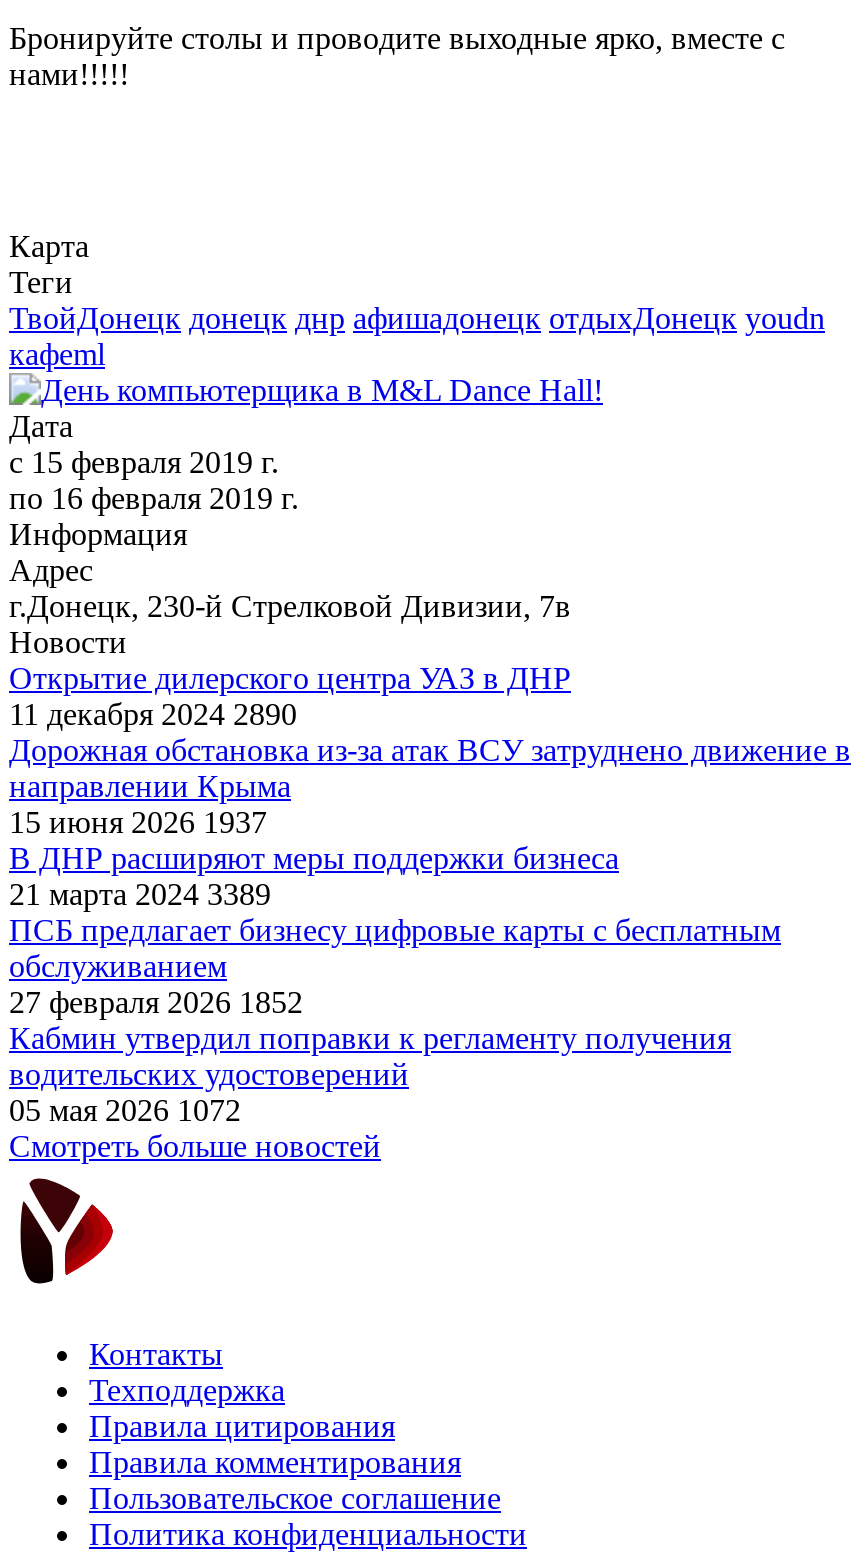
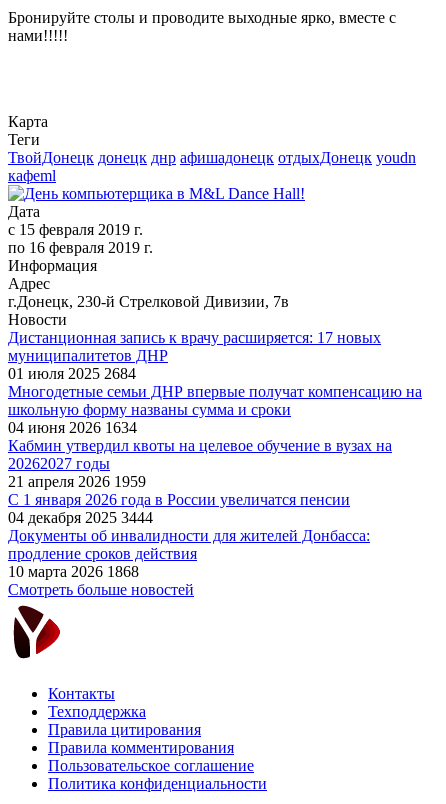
- Открытие дилерского центра УАЗ в ДНР
- 11 декабря 2024 2890
- Дорожная обстановка из-за атак ВСУ затруднено движение в
- направлении Крыма
- 15 июня 2026 1937
- В ДНР расширяют меры поддержки бизнеса
- 21 марта 2024 3389
- ПСБ предлагает бизнесу цифровые карты с бесплатным
- обслуживанием
- 27 февраля 2026 1852
- Кабмин утвердил поправки к регламенту получения
- водительских удостоверений
- 05 мая 2026 1072
+ Дистанционная запись к врачу расширяется: 17 новых
+ муниципалитетов ДНР
+ 01 июля 2025 2684
+ Многодетные семьи ДНР впервые получат компенсацию на
+ школьную форму названы сумма и сроки
+ 04 июня 2026 1634
+ Кабмин утвердил квоты на целевое обучение в вузах на
+ 20262027 годы
+ 21 апреля 2026 1959
+ С 1 января 2026 года в России увеличатся пенсии
+ 04 декабря 2025 3444
+ Документы об инвалидности для жителей Донбасса:
+ продление сроков действия
+ 10 марта 2026 1868
